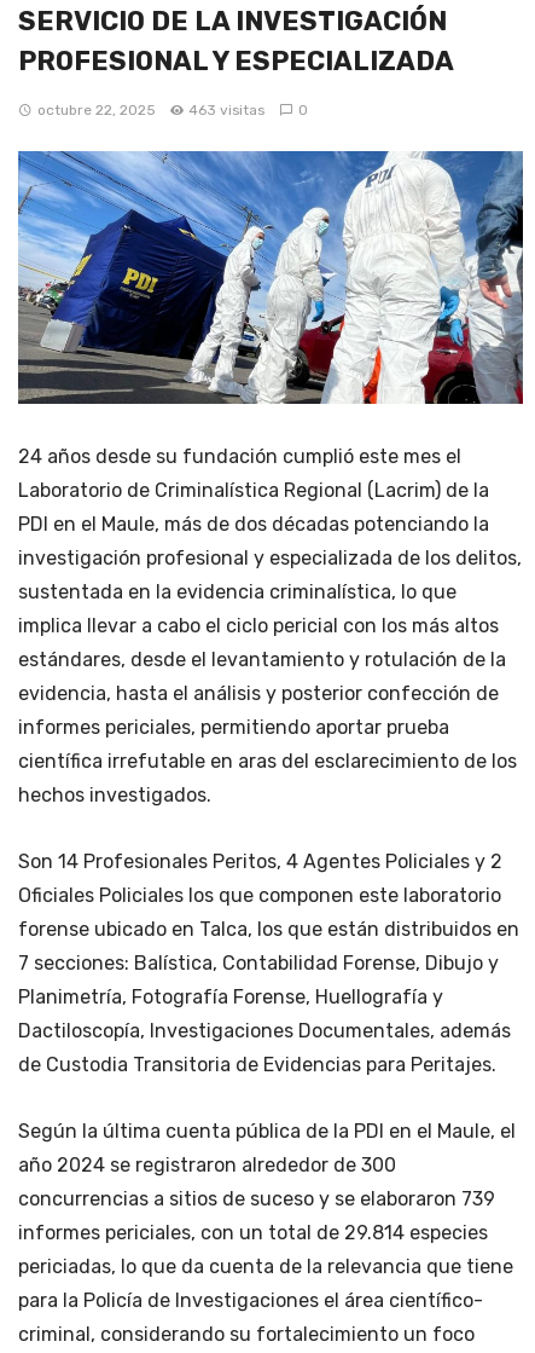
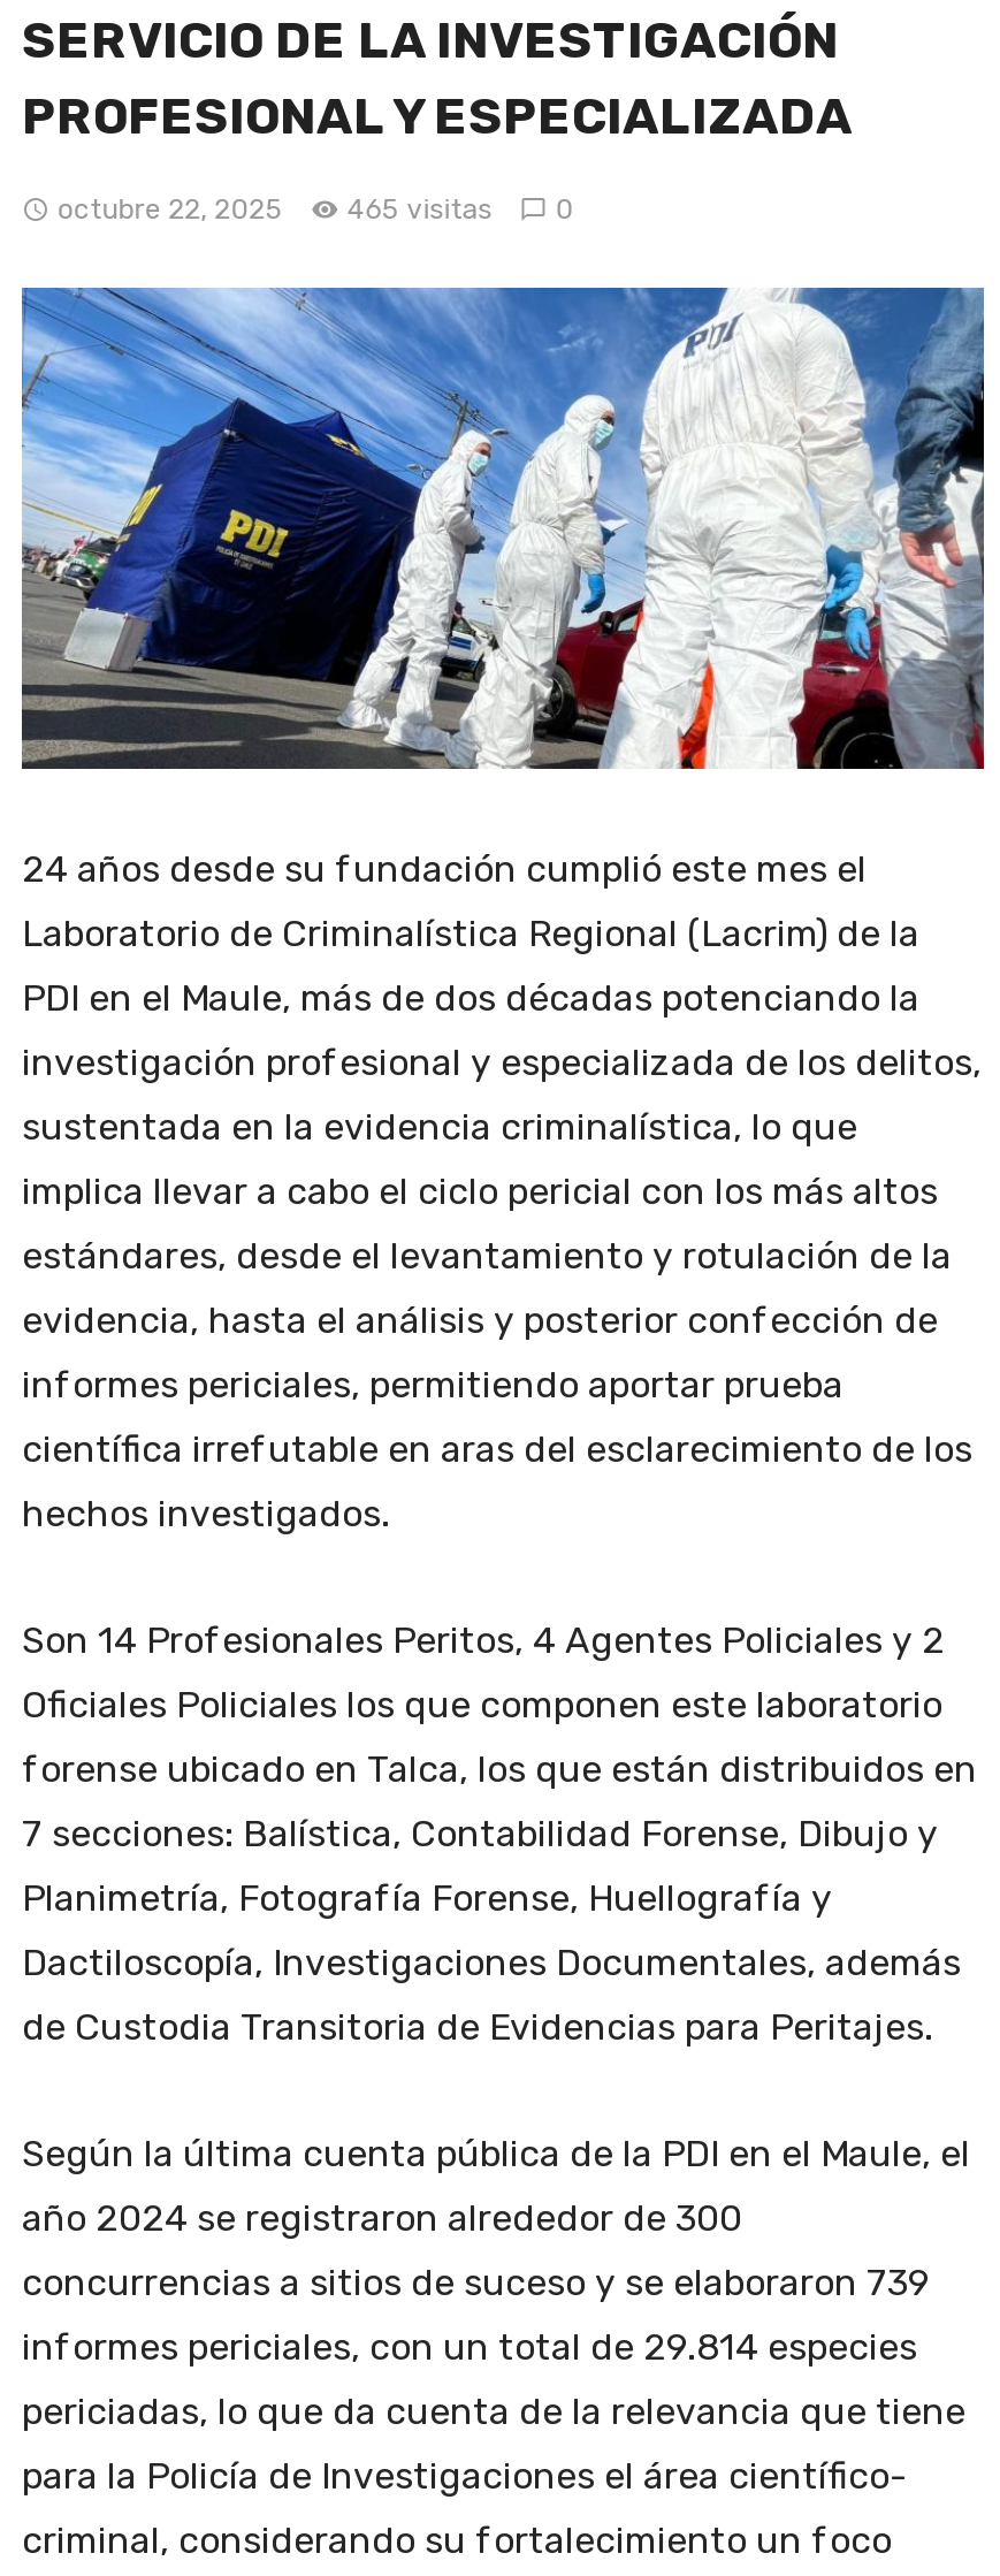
- octubre 22, 2025 463 visitas 0
+ octubre 22, 2025 465 visitas 0
